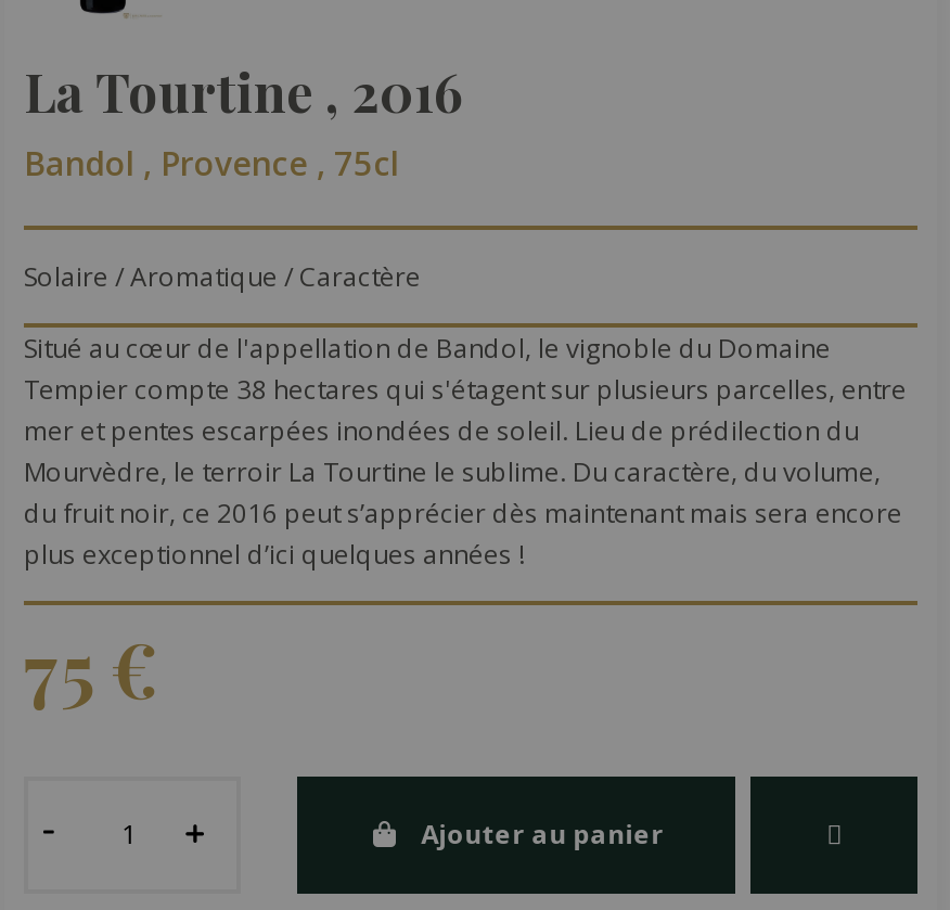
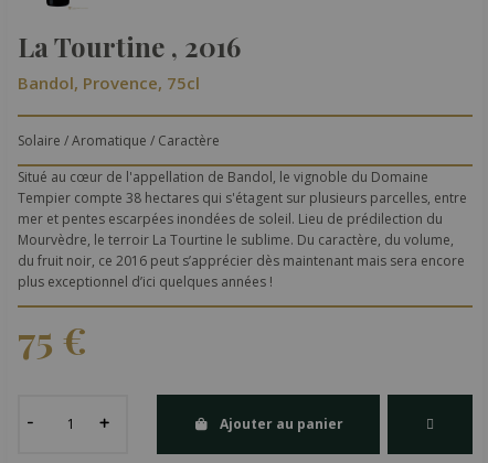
- Bandol , Provence , 75cl
+ Bandol, Provence, 75cl
